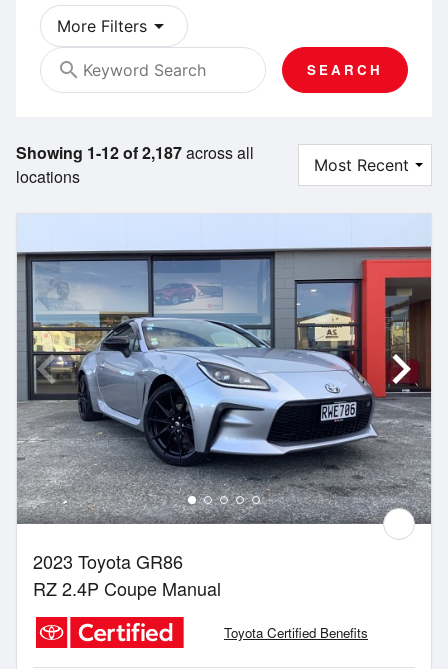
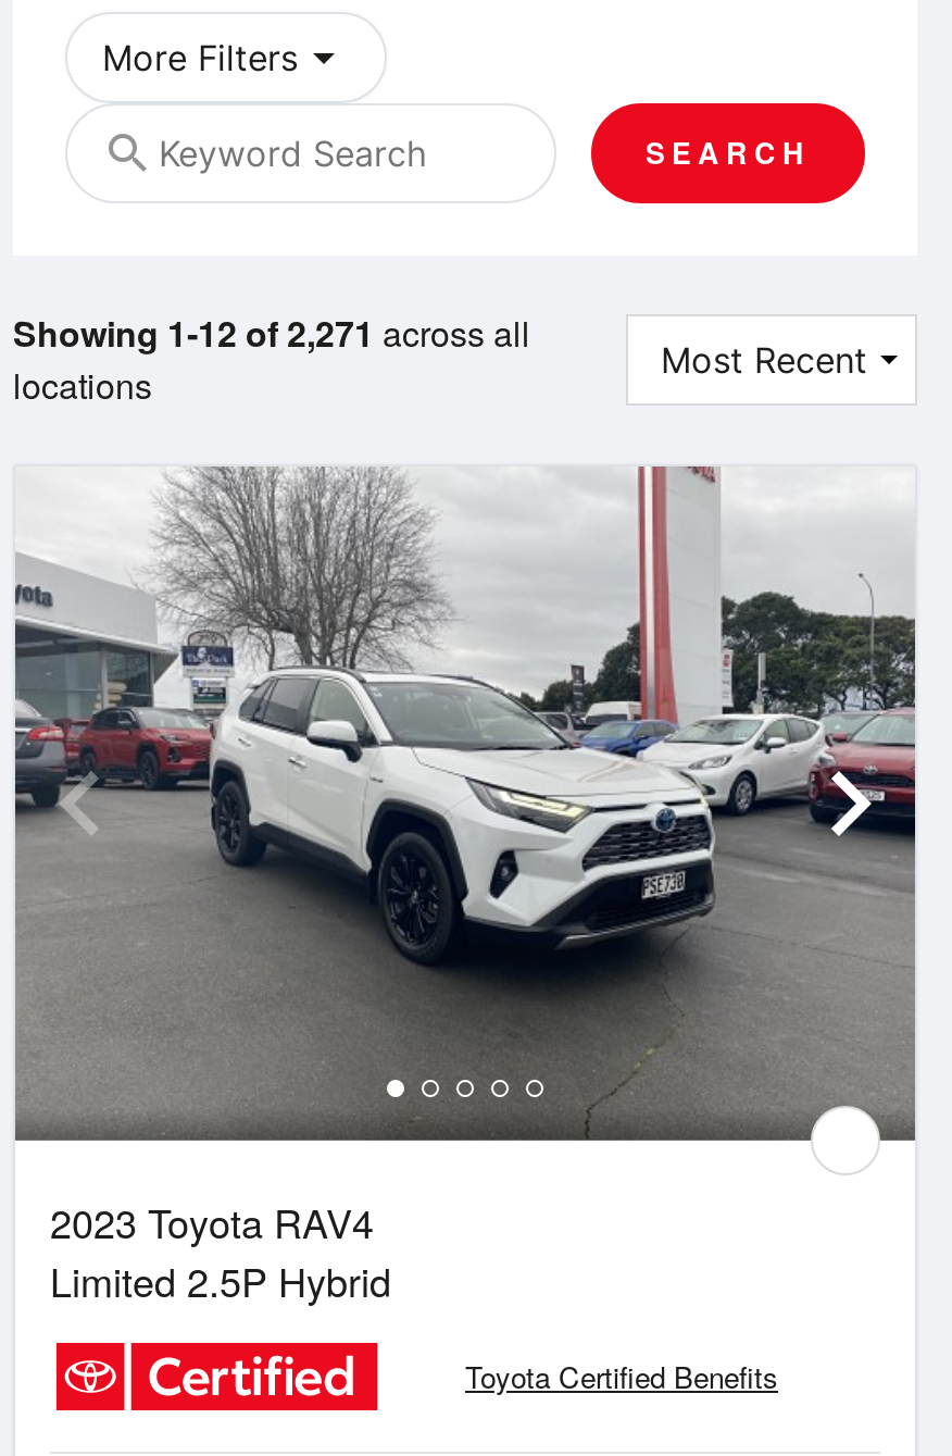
- Showing 1-12 of 2,187 across all
+ Showing 1-12 of 2,271 across all

- [image]
- 2023 Toyota GR86
- RZ 2.4P Coupe Manual
+ [image]
+ 2023 Toyota RAV4
+ Limited 2.5P Hybrid
